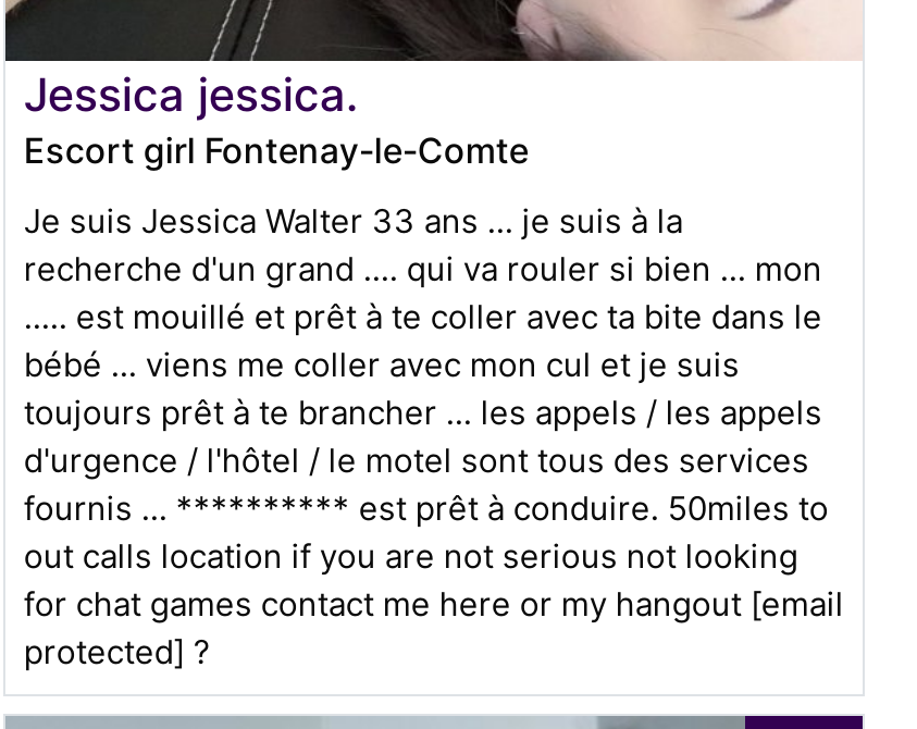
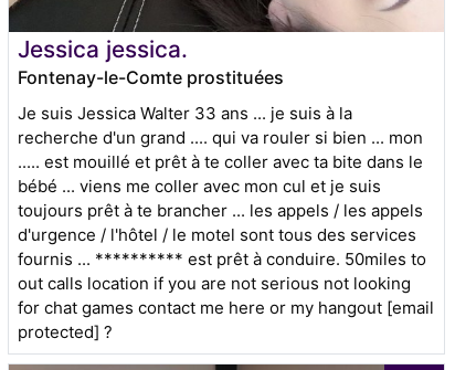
- Escort girl Fontenay-le-Comte
+ Fontenay-le-Comte prostituées
